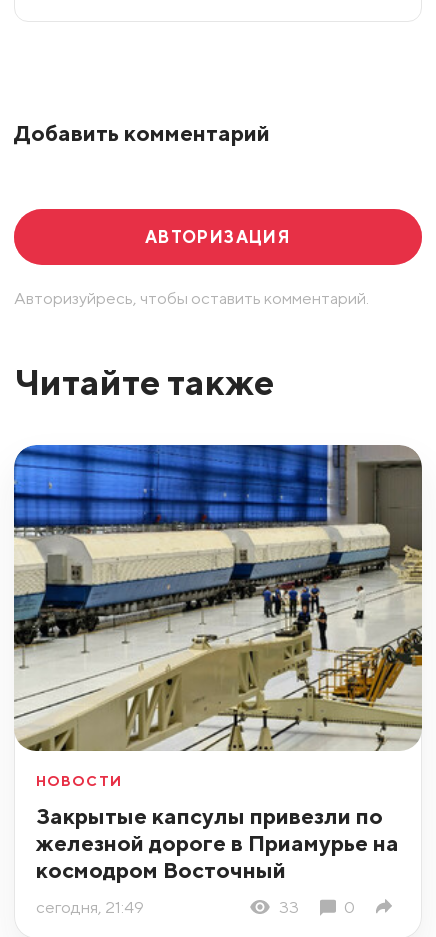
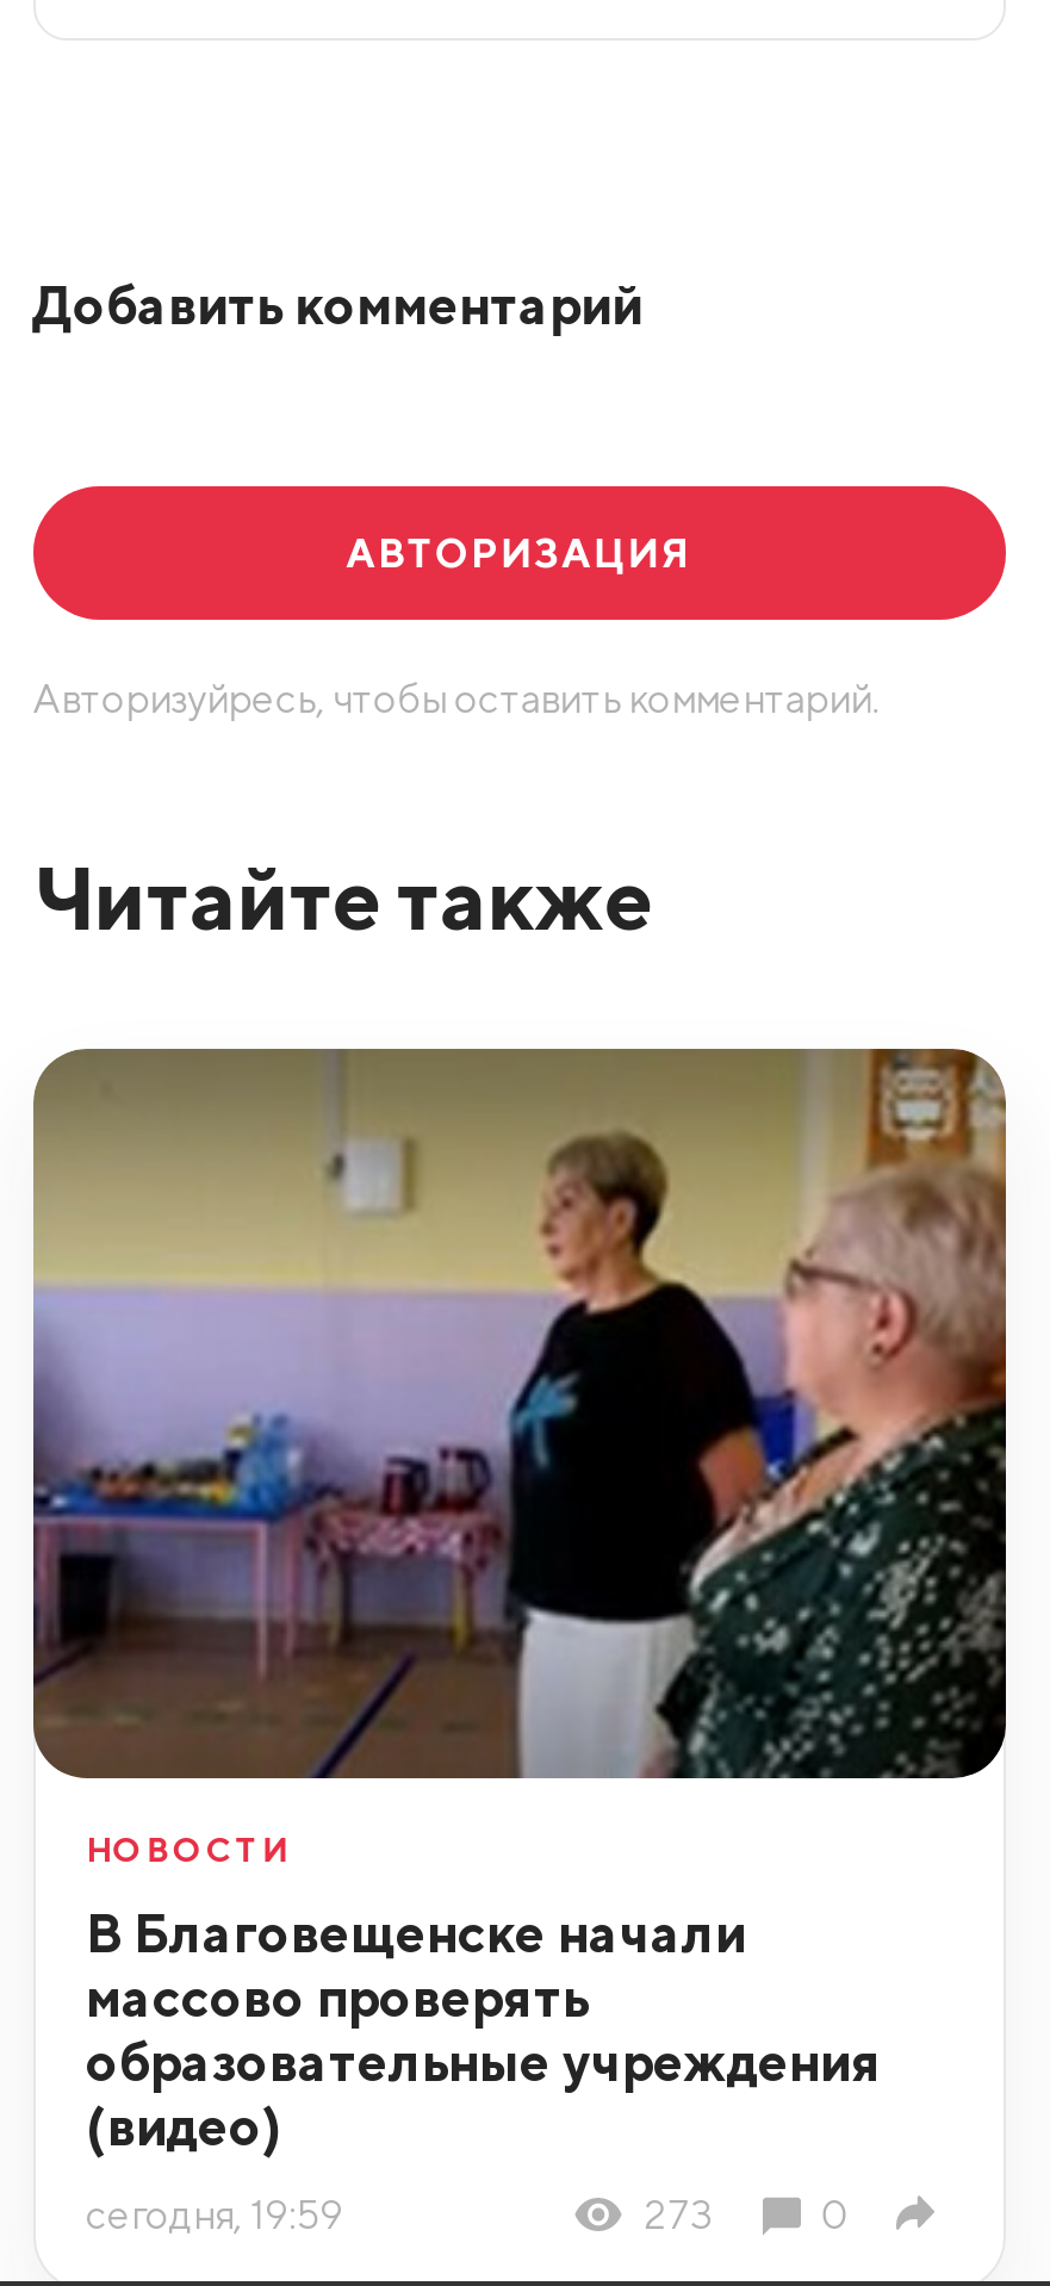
- [image]
+ [image]

- Закрытые капсулы привезли по
- железной дороге в Приамурье на
- космодром Восточный
+ В Благовещенске начали
+ массово проверять
+ образовательные учреждения
+ (видео)

- сегодня, 21:49
- 33
+ сегодня, 19:59
+ 273
